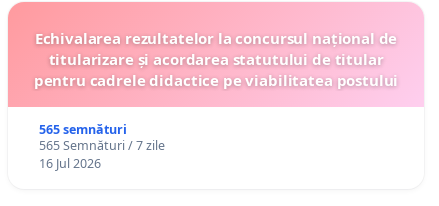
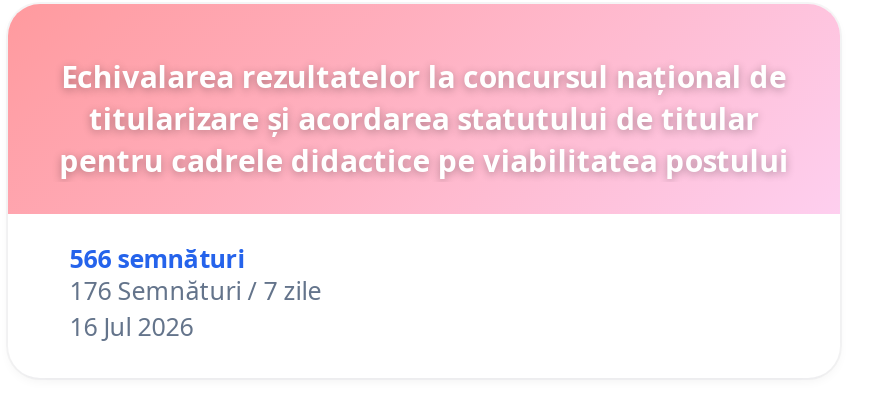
- 565 semnături
+ 566 semnături

- 565 Semnături / 7 zile
+ 176 Semnături / 7 zile
